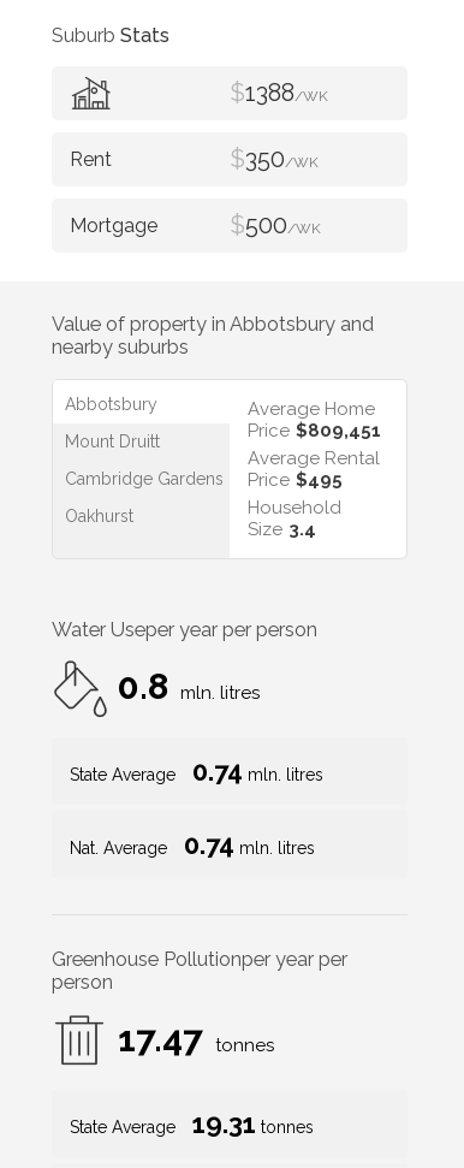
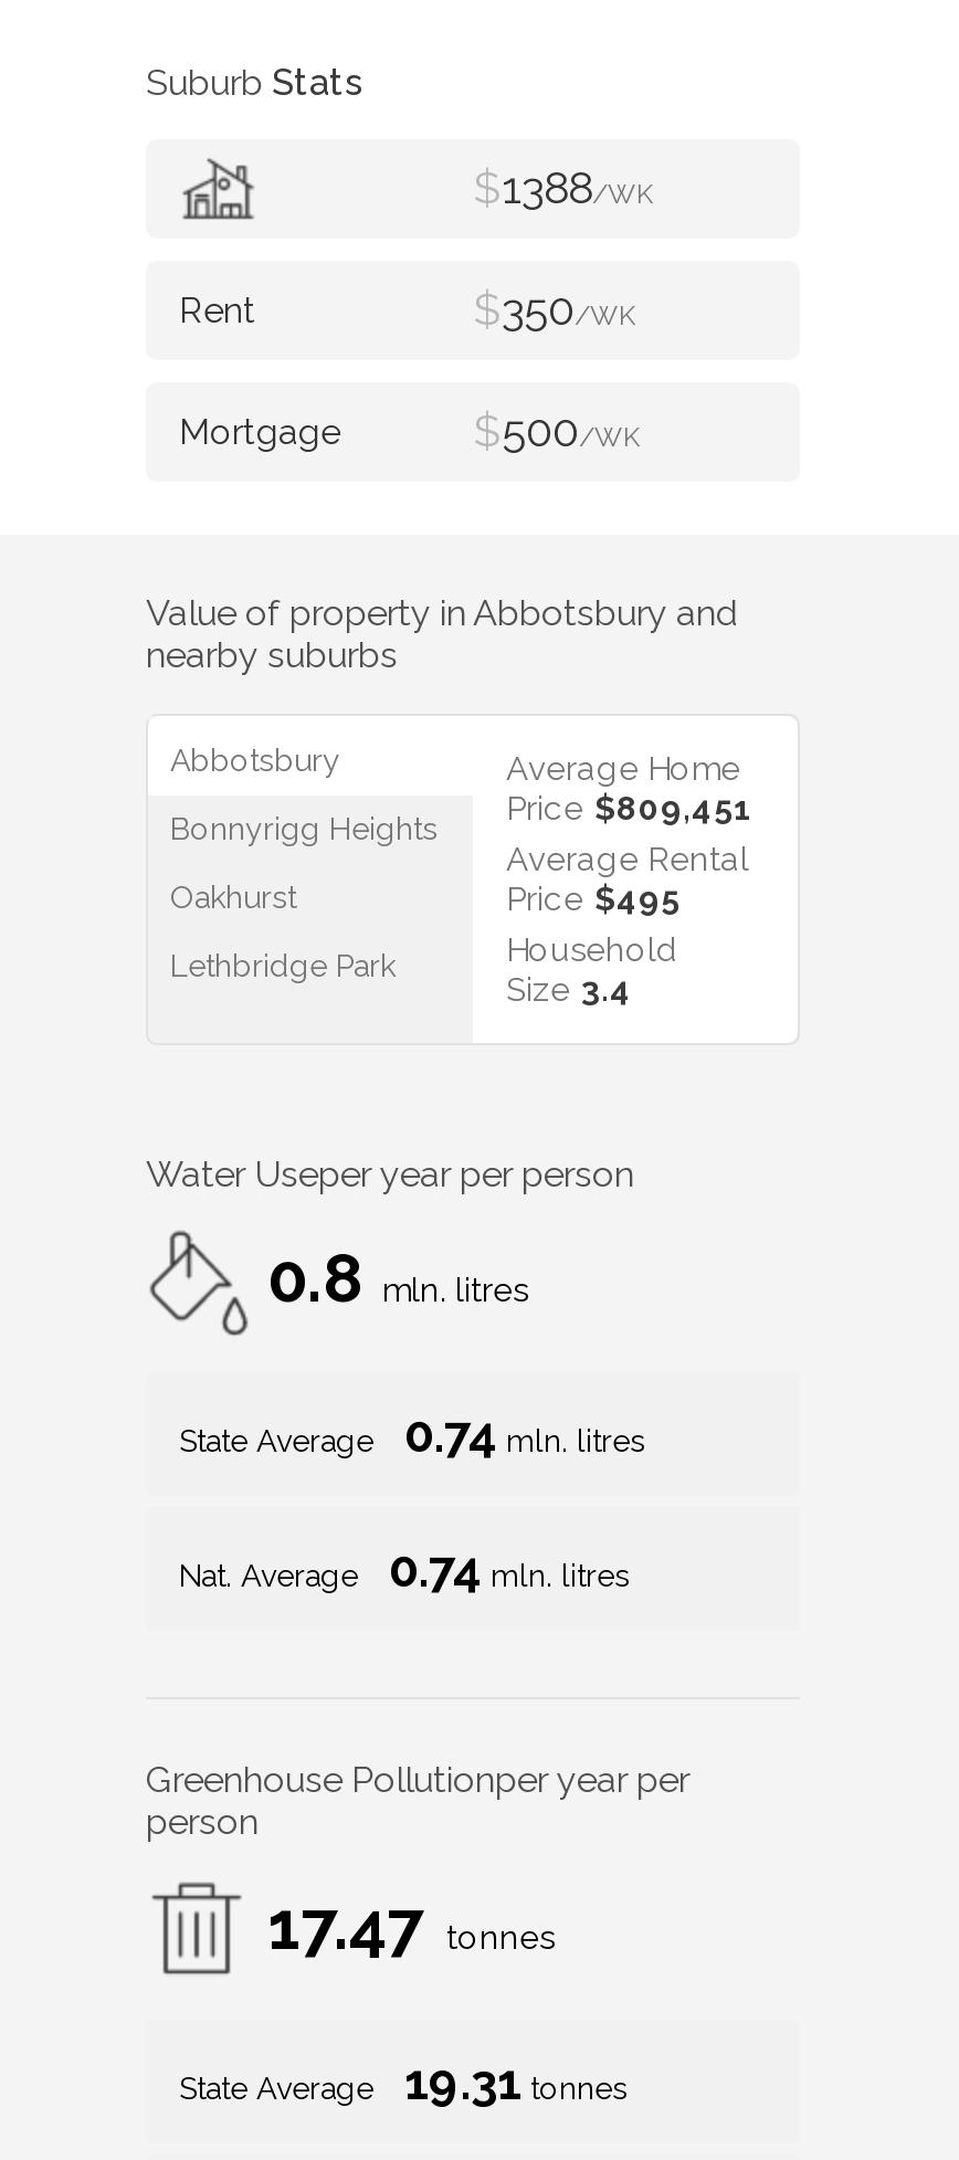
- Mount Druitt
- Cambridge Gardens
+ Bonnyrigg Heights

moved up: Oakhurst

+ Lethbridge Park
